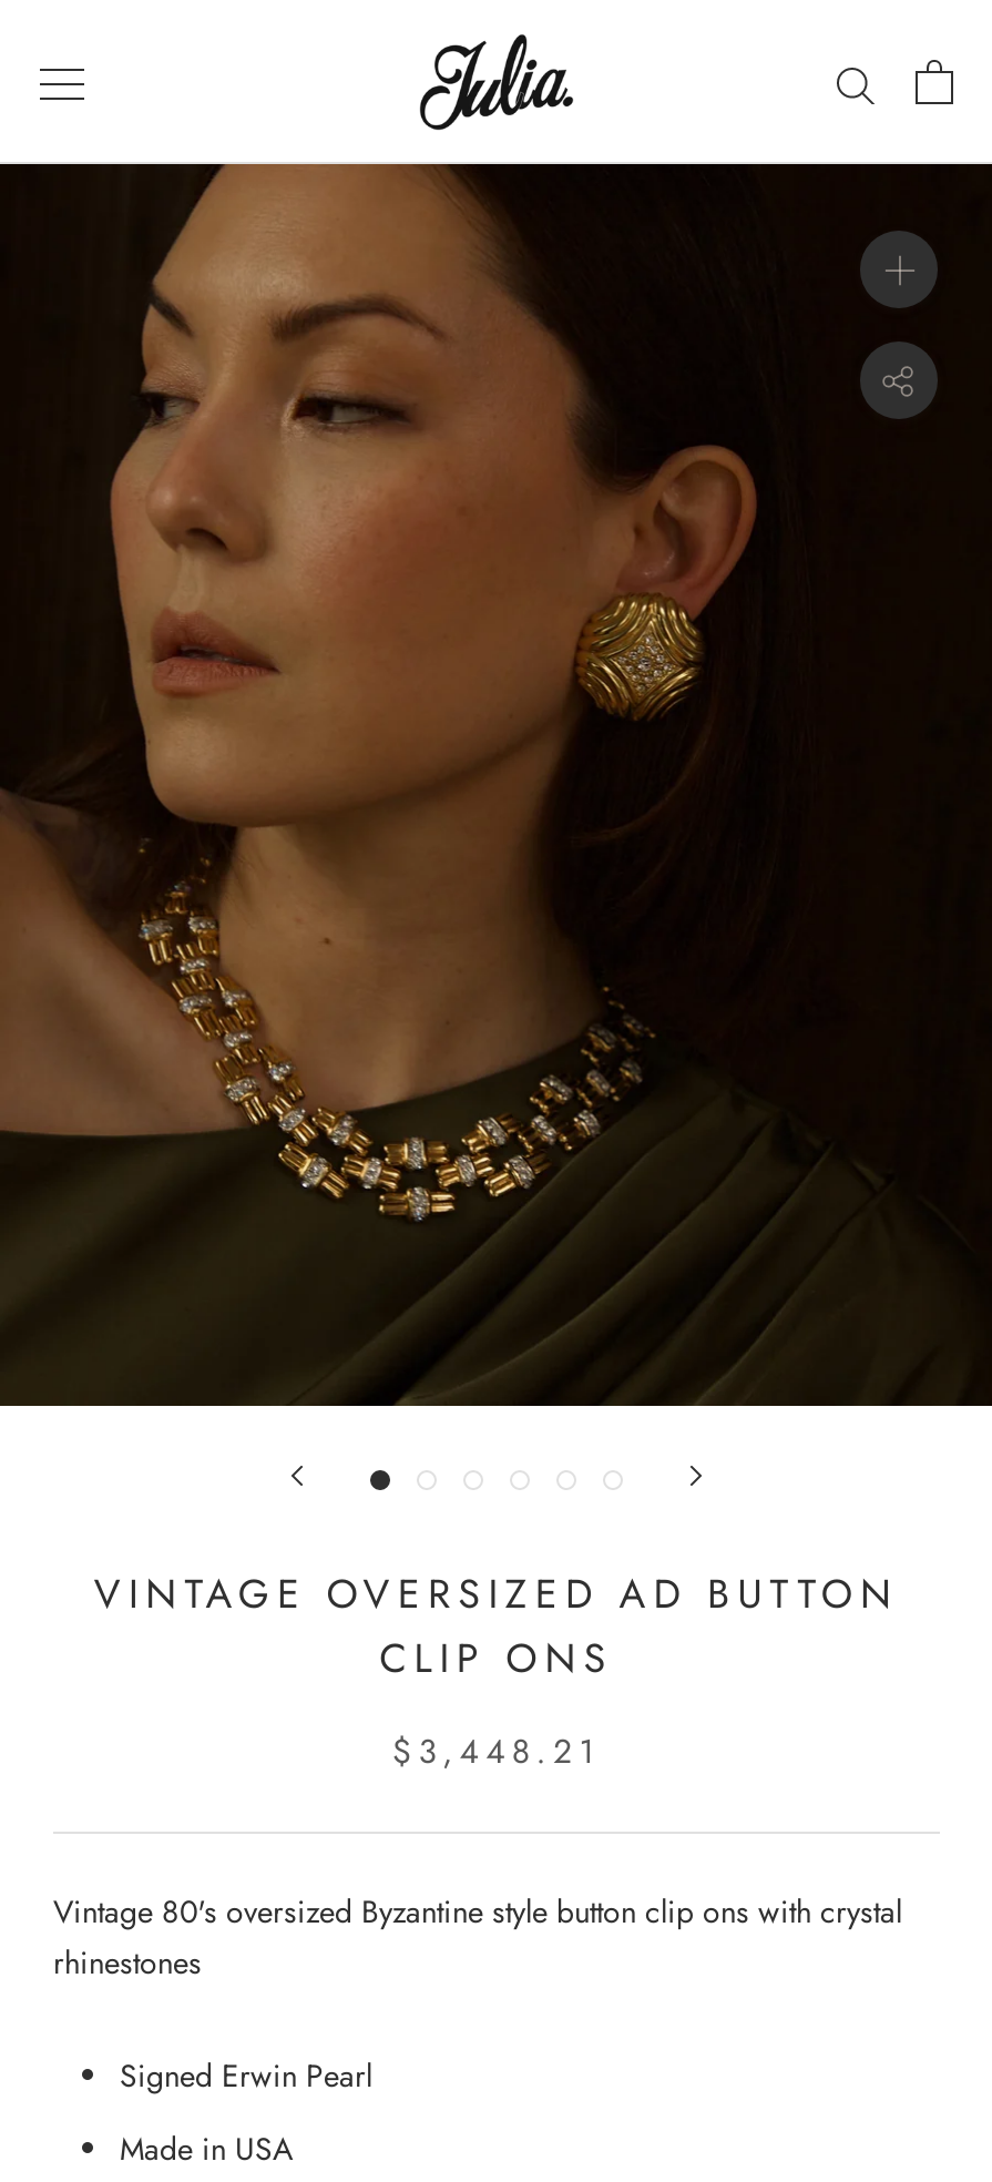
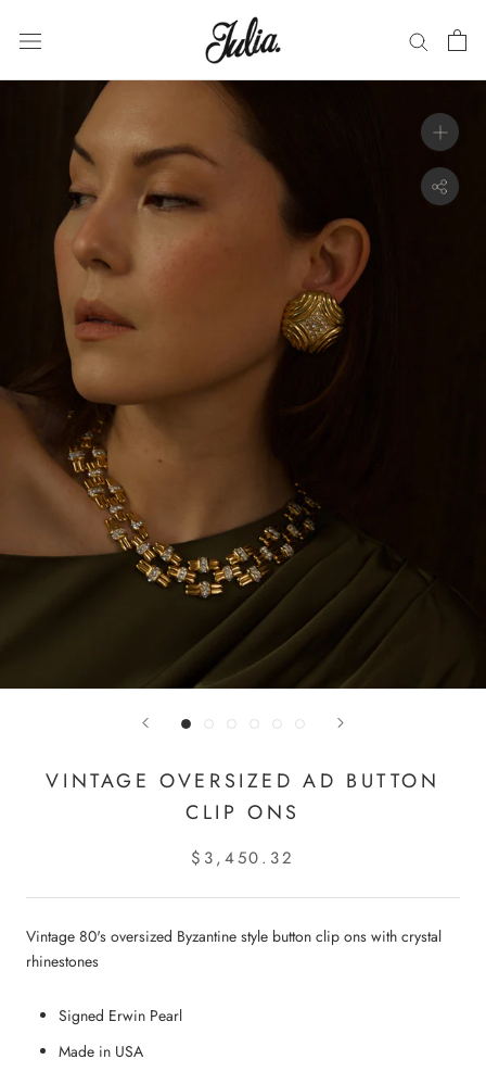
- $3,448.21
+ $3,450.32
